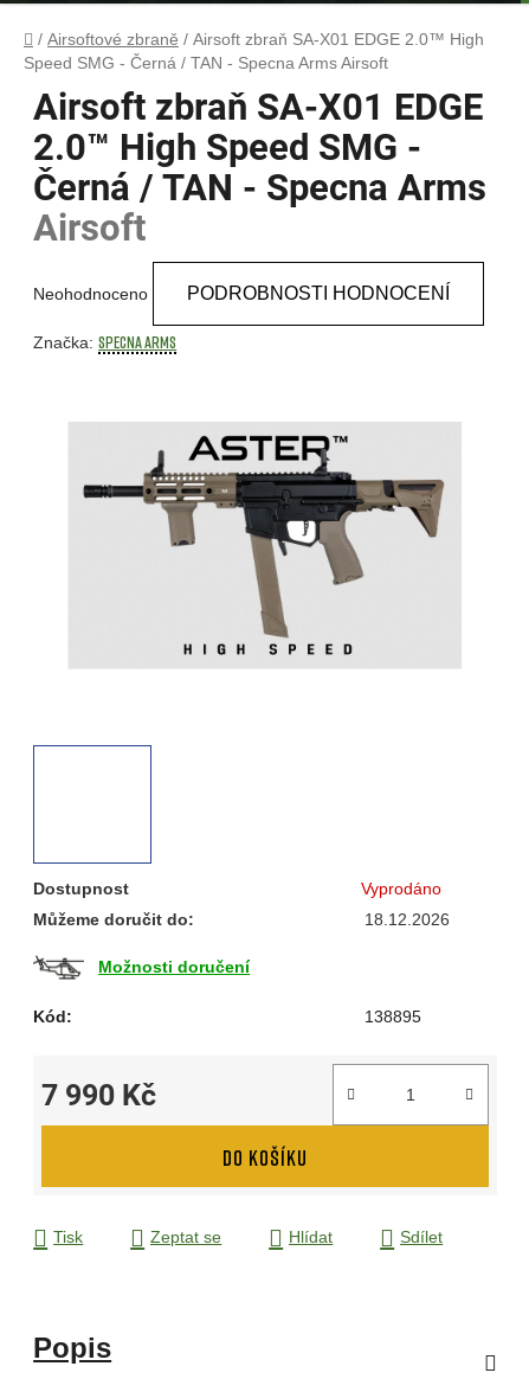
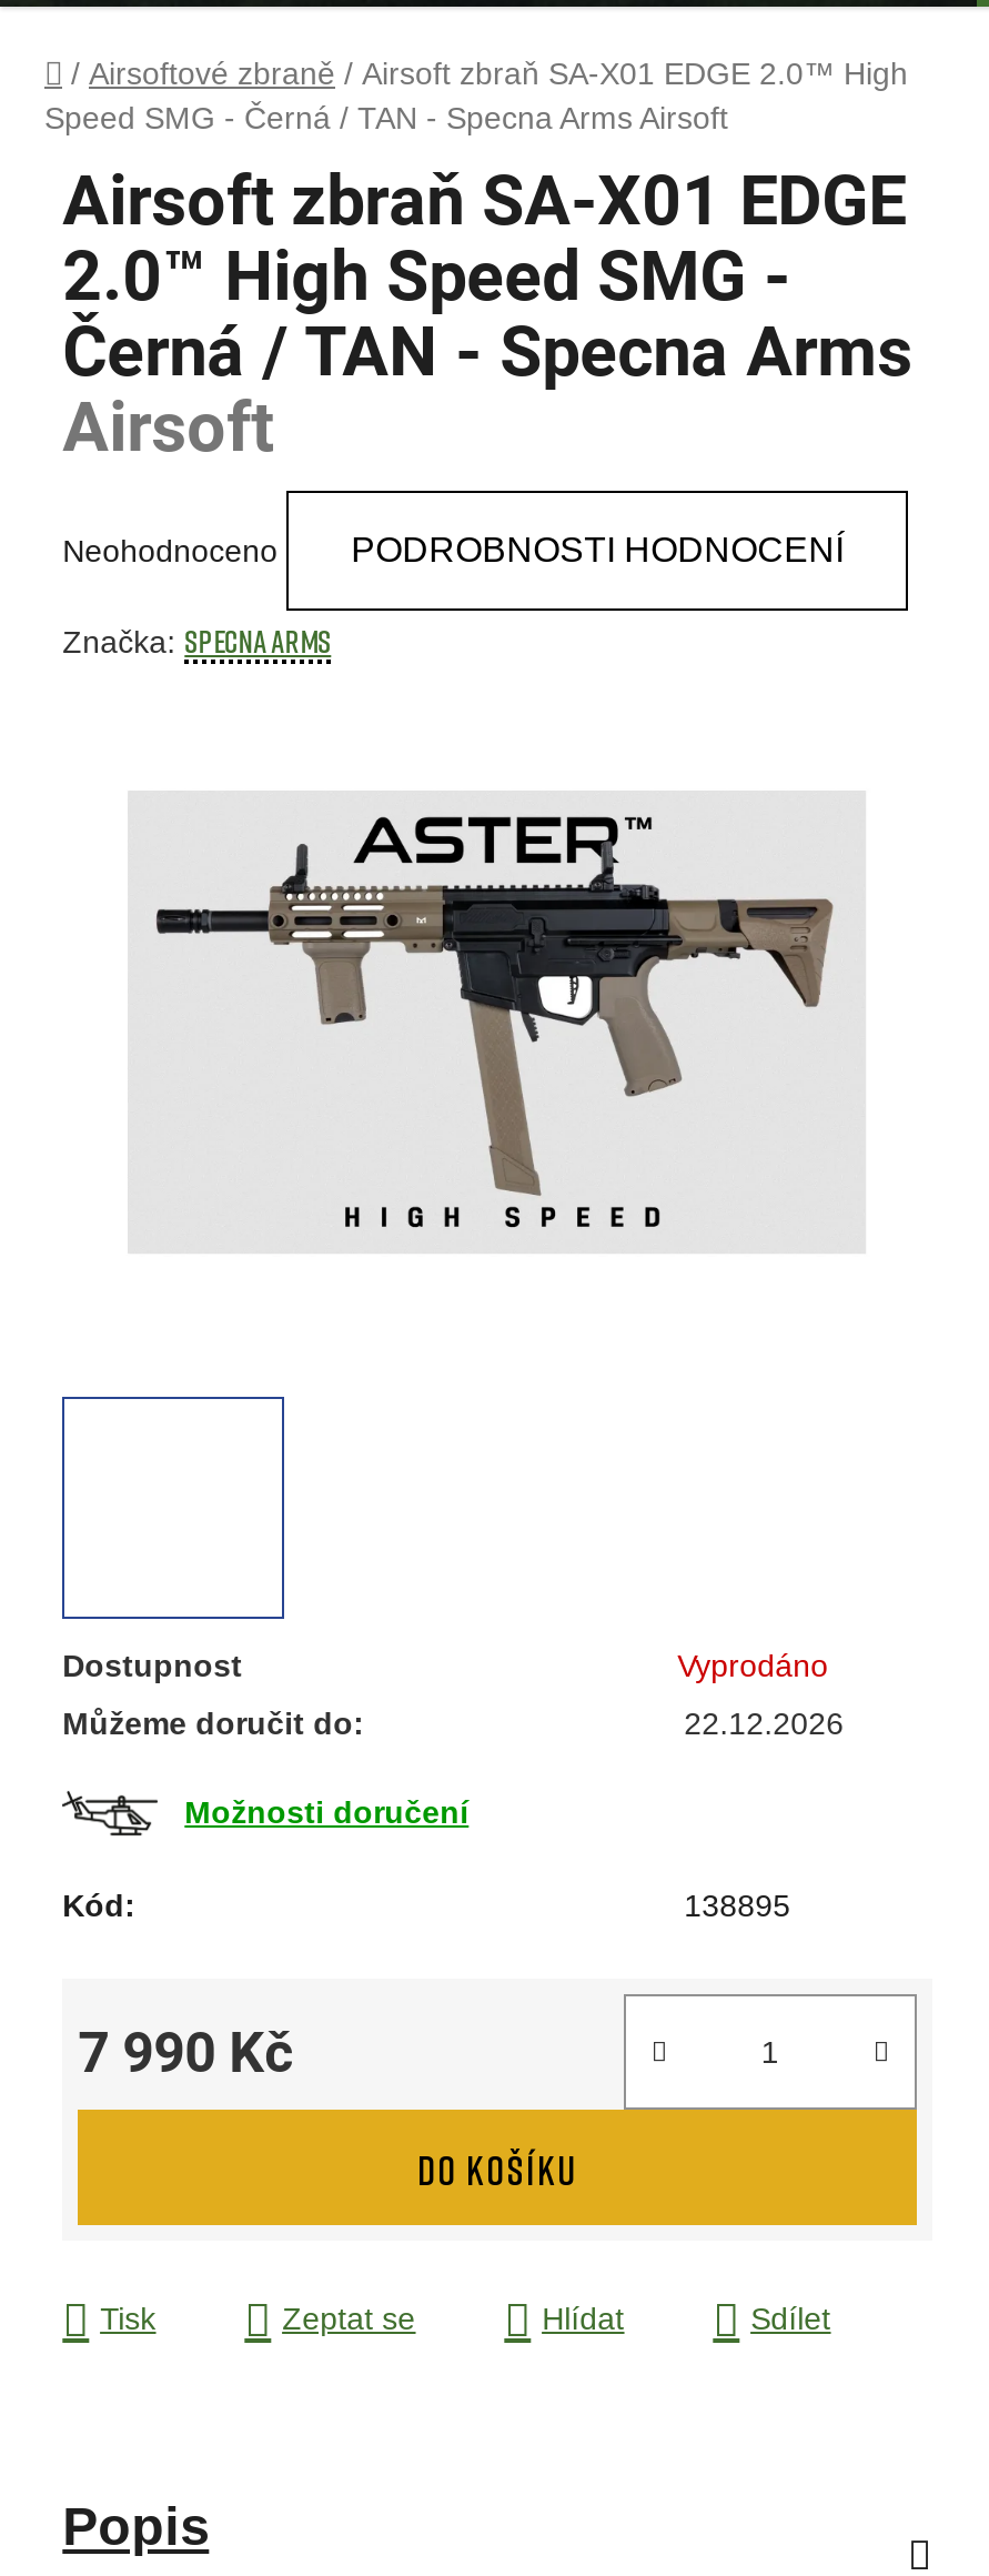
- 18.12.2026
+ 22.12.2026
